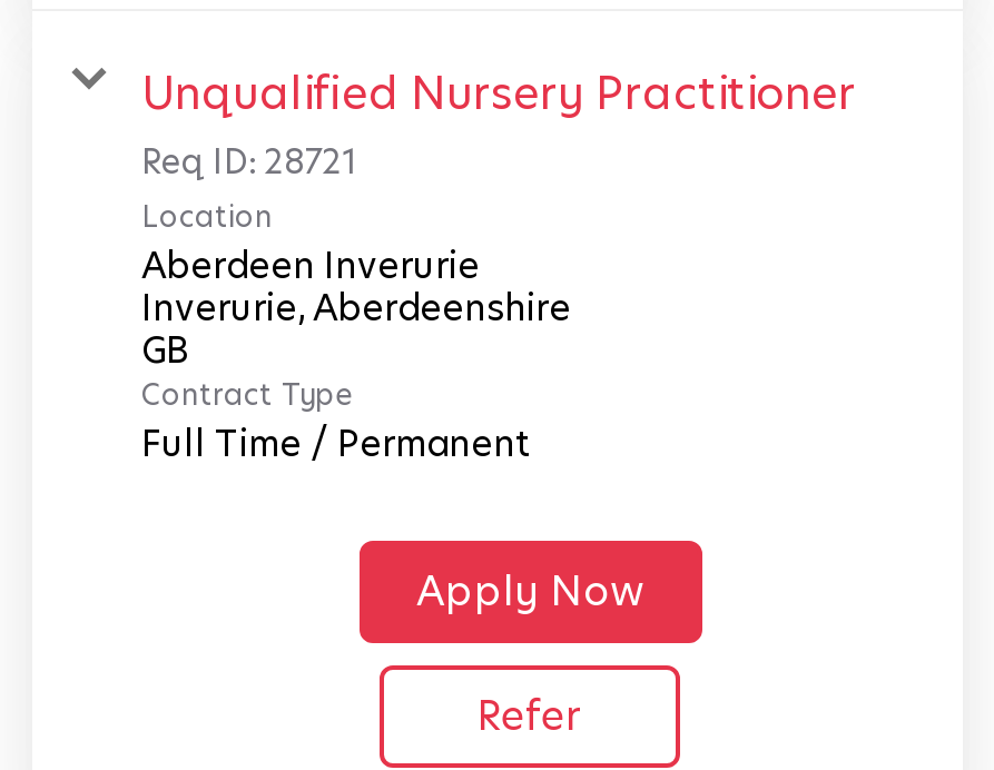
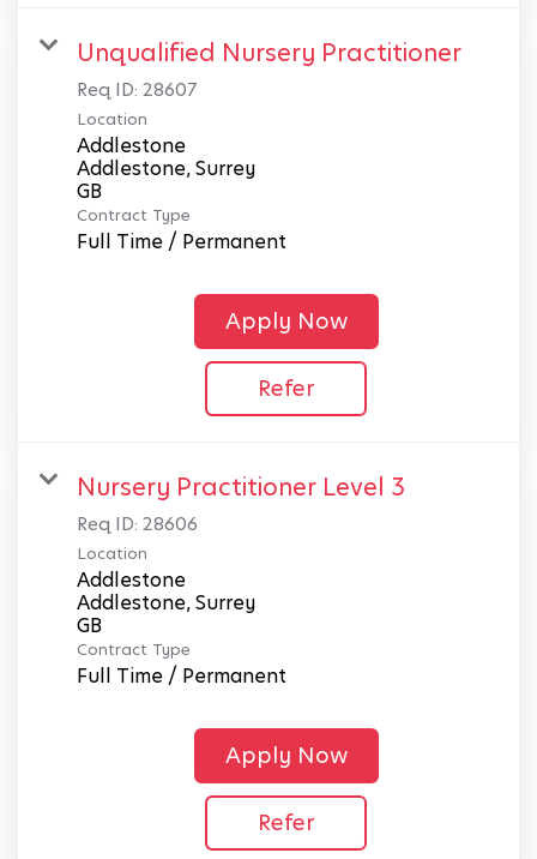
- Req ID: 28721
+ Req ID: 28607

- Aberdeen Inverurie
- Inverurie, Aberdeenshire
+ Addlestone
+ Addlestone, Surrey
+ Contract Type
+ Full Time / Permanent
+ Apply Now
+ Refer
+ Nursery Practitioner Level 3
+ Req ID: 28606
+ Location
+ Addlestone
+ Addlestone, Surrey
